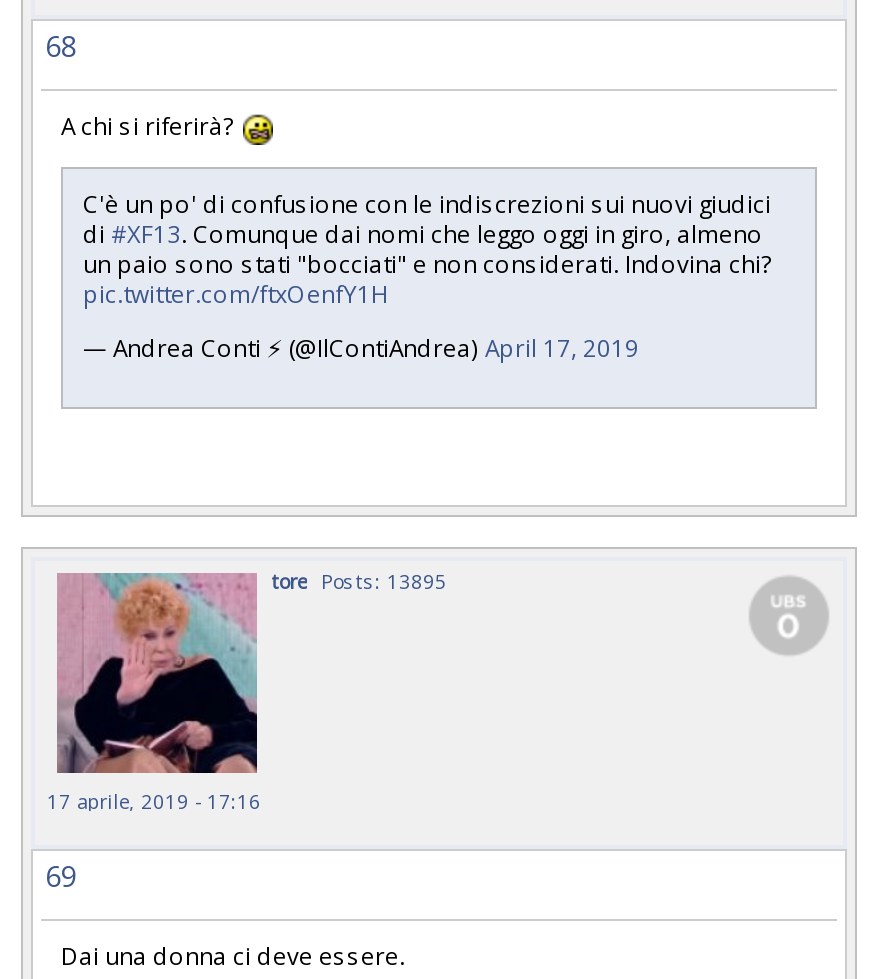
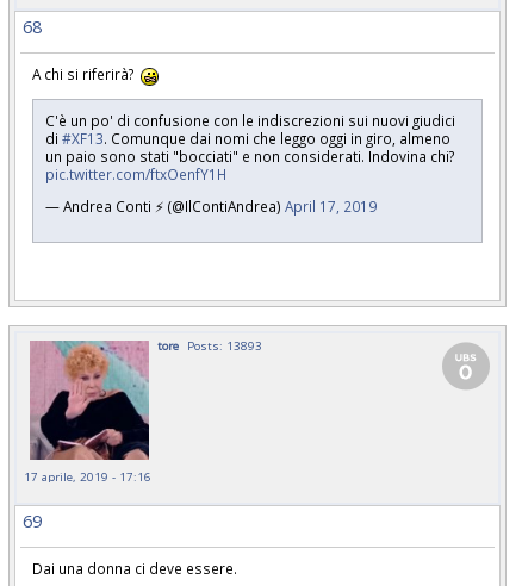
- tore Posts: 13895
+ tore Posts: 13893
